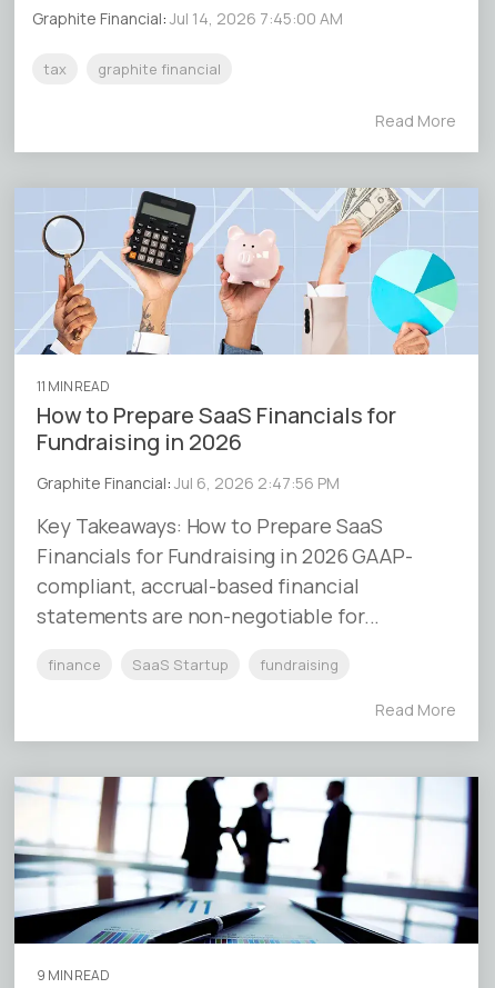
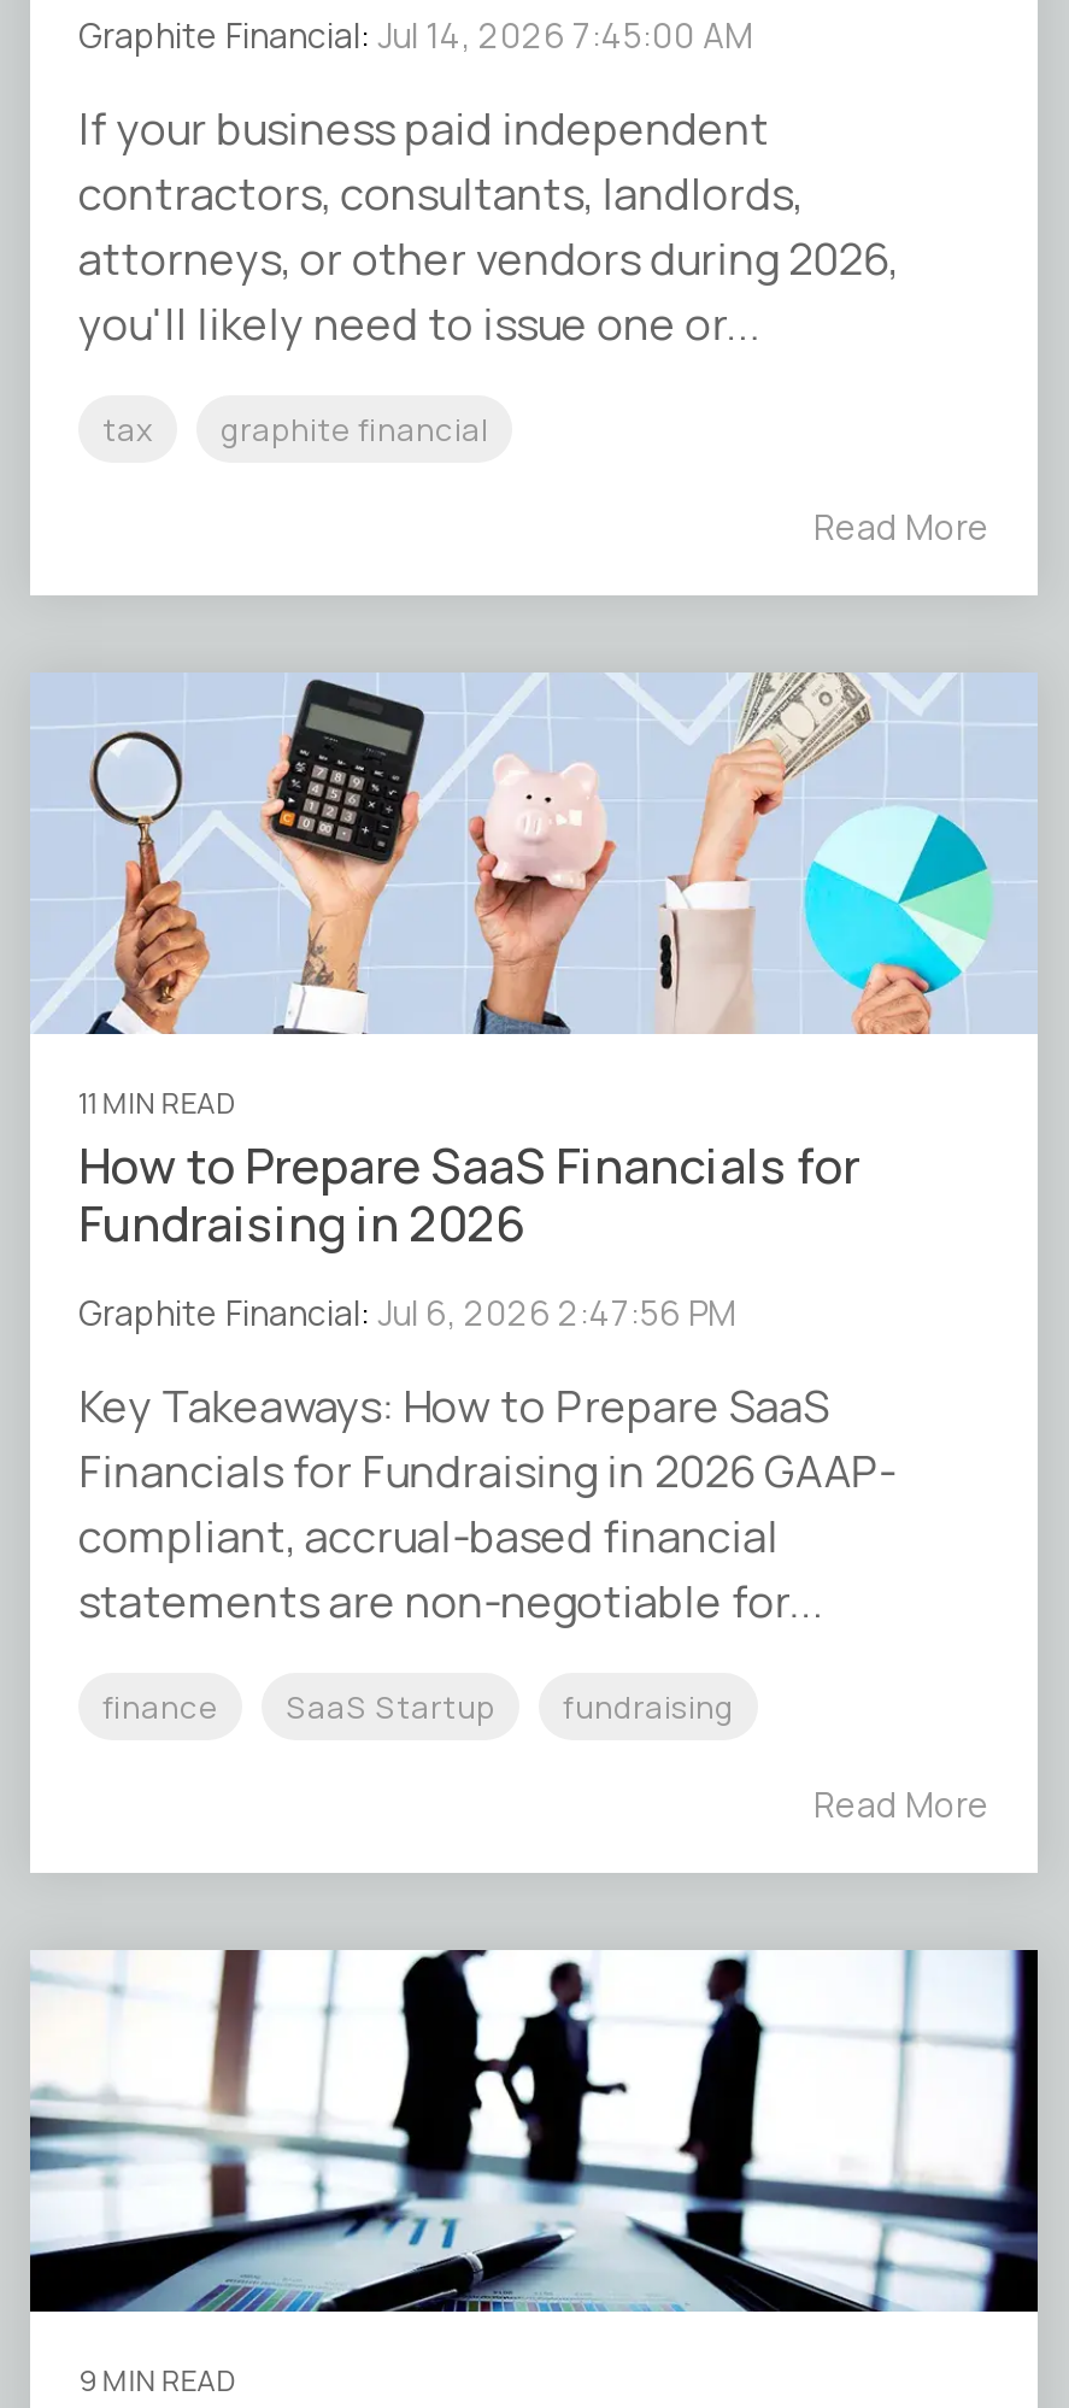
+ If your business paid independent
+ contractors, consultants, landlords,
+ attorneys, or other vendors during 2026,
+ you'll likely need to issue one or...
